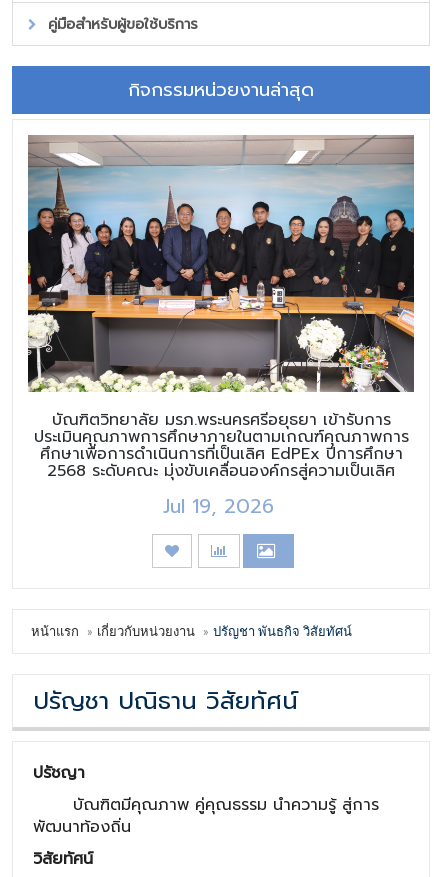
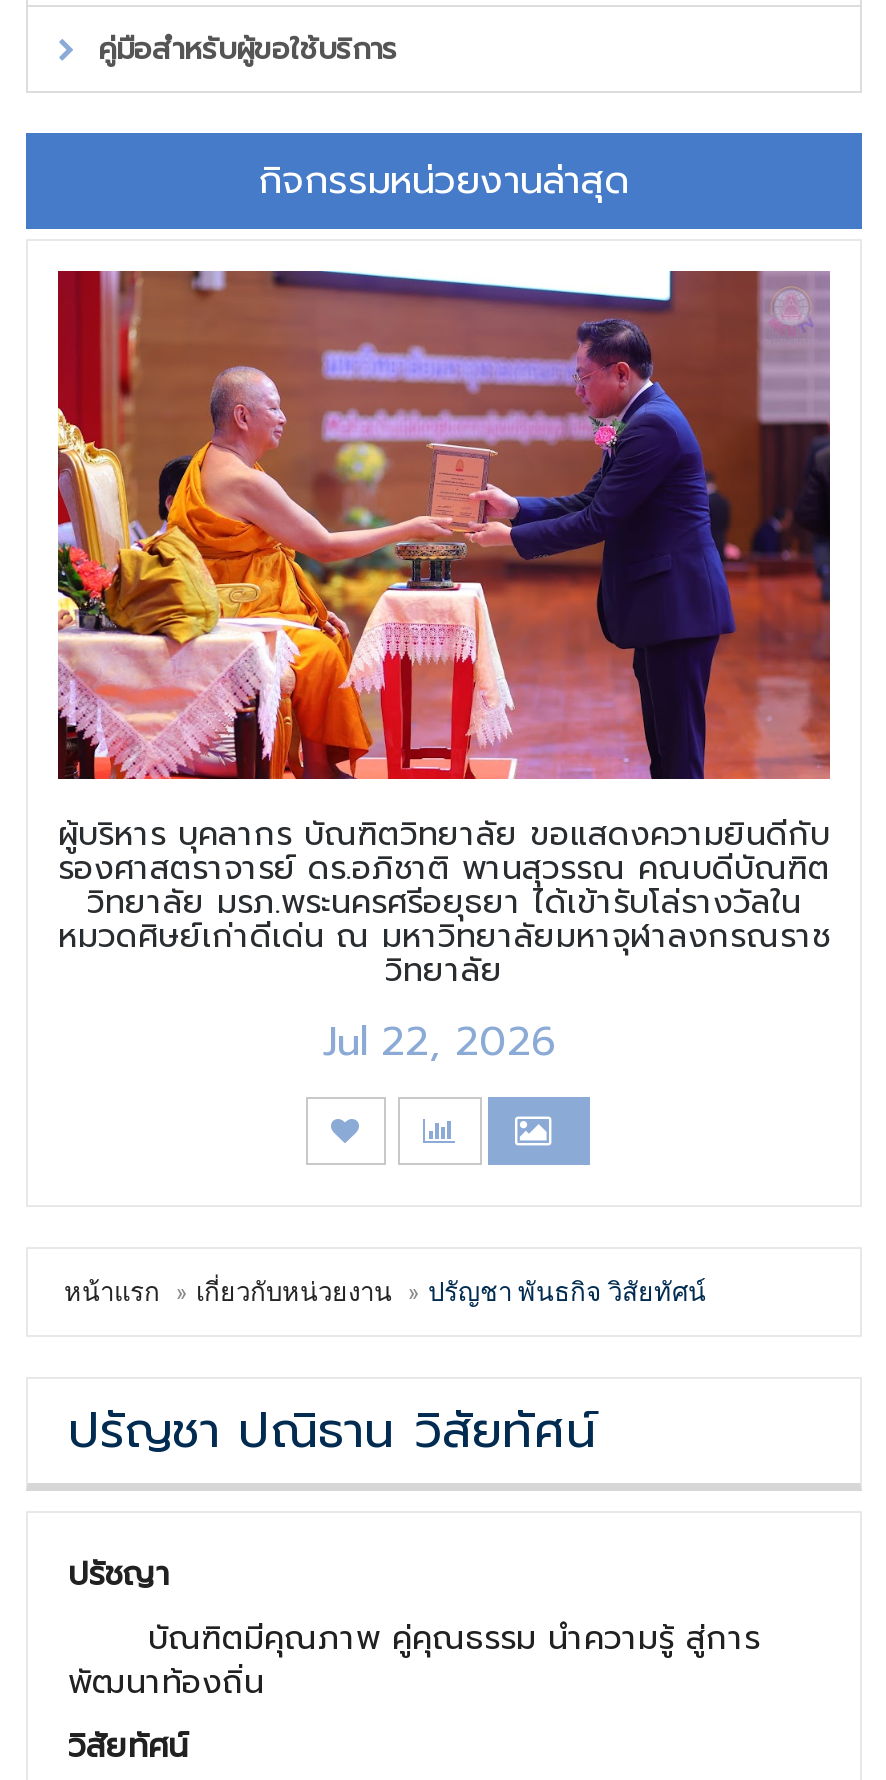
- [image]
- บัณฑิตวิทยาลัย มรภ.พระนครศรีอยุธยา เข้ารับการ
- ประเมินคุณภาพการศึกษาภายในตามเกณฑ์คุณภาพการ
- ศึกษาเพื่อการดำเนินการที่เป็นเลิศ EdPEx ปีการศึกษา
- 2568 ระดับคณะ มุ่งขับเคลื่อนองค์กรสู่ความเป็นเลิศ
- Jul 19, 2026
+ [image]
+ ผู้บริหาร บุคลากร บัณฑิตวิทยาลัย ขอแสดงความยินดีกับ
+ รองศาสตราจารย์ ดร.อภิชาติ พานสุวรรณ คณบดีบัณฑิต
+ วิทยาลัย มรภ.พระนครศรีอยุธยา ได้เข้ารับโล่รางวัลใน
+ หมวดศิษย์เก่าดีเด่น ณ มหาวิทยาลัยมหาจุฬาลงกรณราช
+ วิทยาลัย
+ Jul 22, 2026
